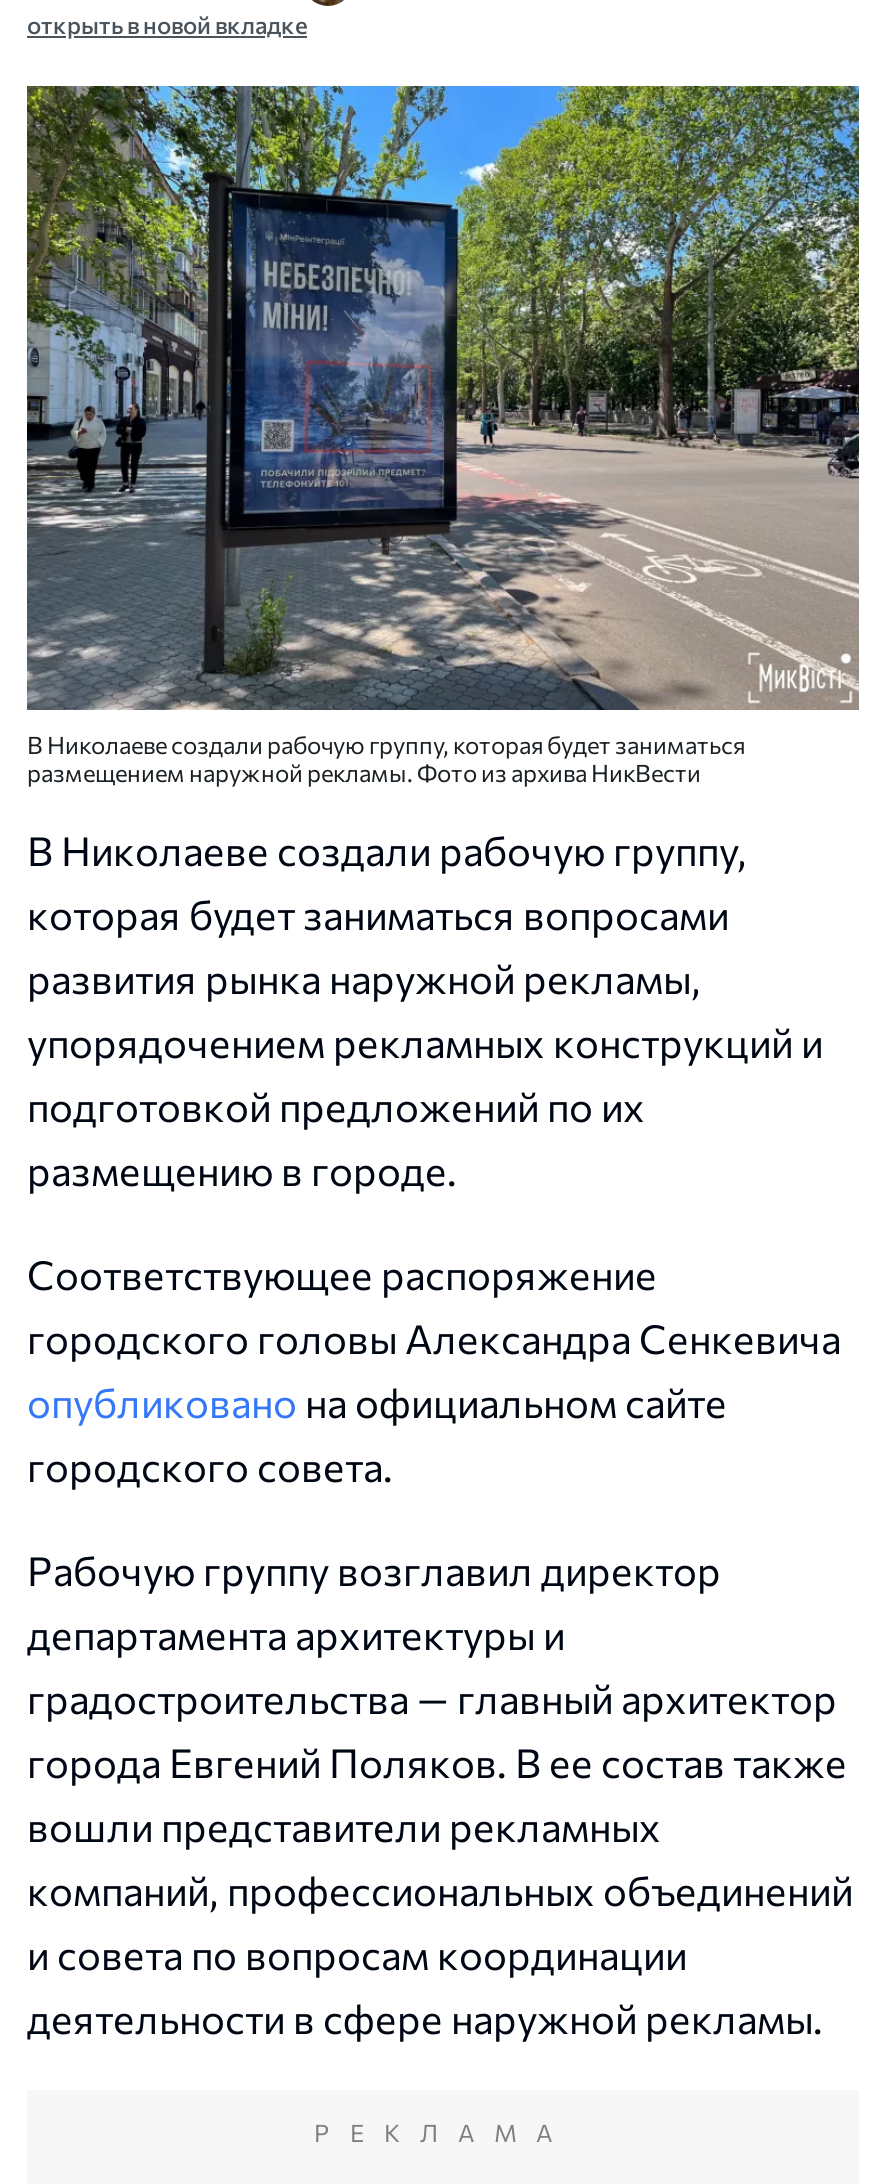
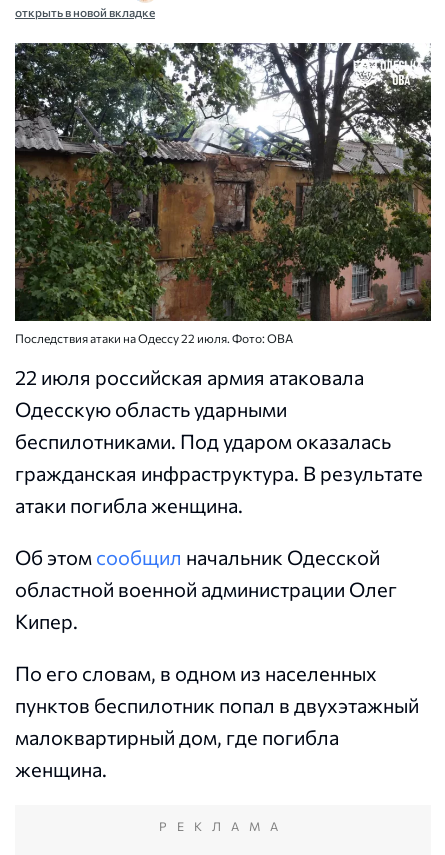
- [image]
- В Николаеве создали рабочую группу, которая будет заниматься
- размещением наружной рекламы. Фото из архива НикВести
+ [image]
+ Последствия атаки на Одессу 22 июля. Фото: ОВА

- В Николаеве создали рабочую группу,
- которая будет заниматься вопросами
- развития рынка наружной рекламы,
- упорядочением рекламных конструкций и
- подготовкой предложений по их
- размещению в городе.
+ 22 июля российская армия атаковала
+ Одесскую область ударными
+ беспилотниками. Под ударом оказалась
+ гражданская инфраструктура. В результате
+ атаки погибла женщина.

- Соответствующее распоряжение
- городского головы Александра Сенкевича
- опубликовано на официальном сайте
- городского совета.
+ Об этом сообщил начальник Одесской
+ областной военной администрации Олег
+ Кипер.

- Рабочую группу возглавил директор
- департамента архитектуры и
- градостроительства — главный архитектор
- города Евгений Поляков. В ее состав также
- вошли представители рекламных
- компаний, профессиональных объединений
- и совета по вопросам координации
- деятельности в сфере наружной рекламы.
+ По его словам, в одном из населенных
+ пунктов беспилотник попал в двухэтажный
+ малоквартирный дом, где погибла
+ женщина.
